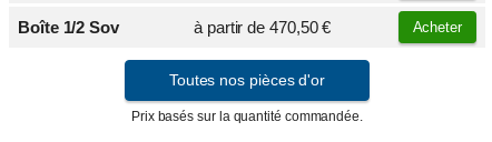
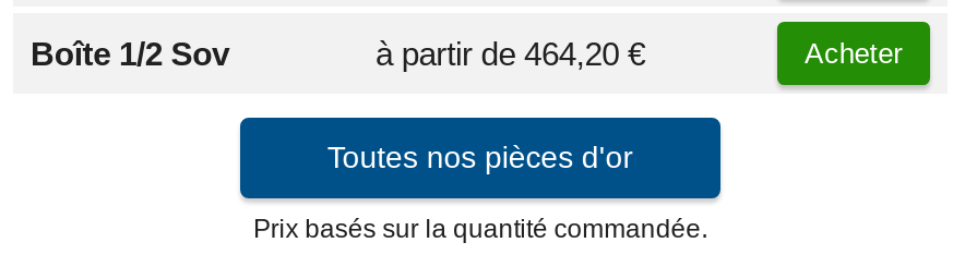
- à partir de 470,50 €
+ à partir de 464,20 €
